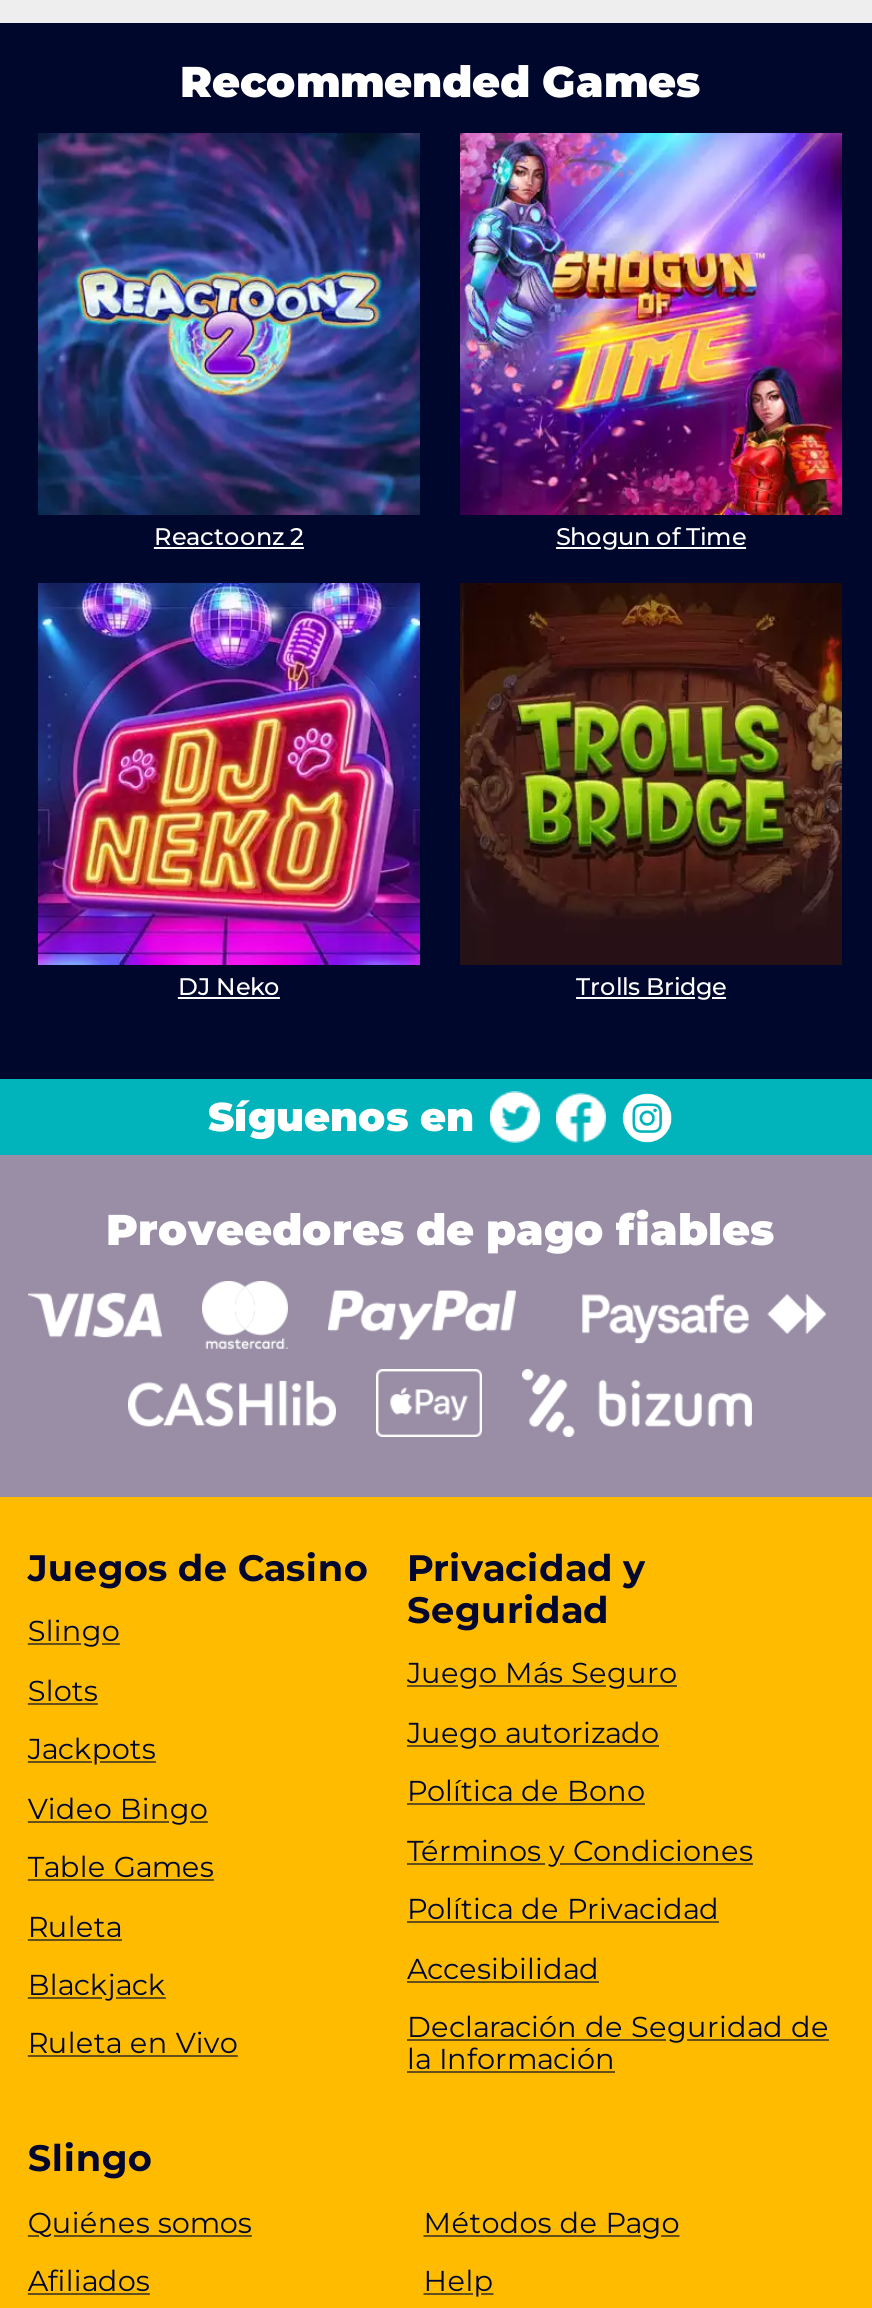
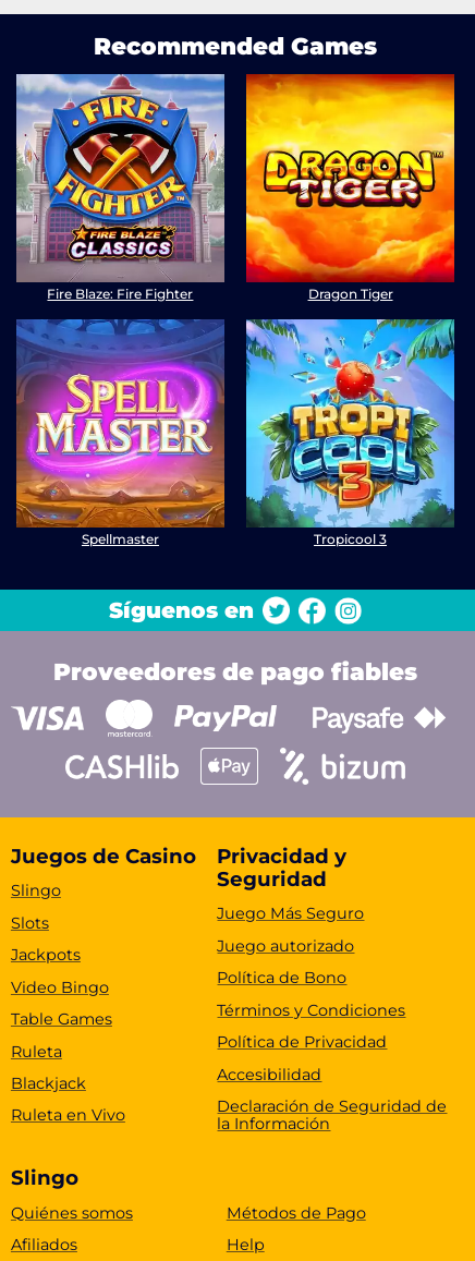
- [image]
- Reactoonz 2
- Shogun of Time
+ [image]
+ Fire Blaze: Fire Fighter
+ Dragon Tiger

- [image]
+ [image]

- [image]
+ [image]

- [image]
- DJ Neko
- Trolls Bridge
+ [image]
+ Spellmaster
+ Tropicool 3
